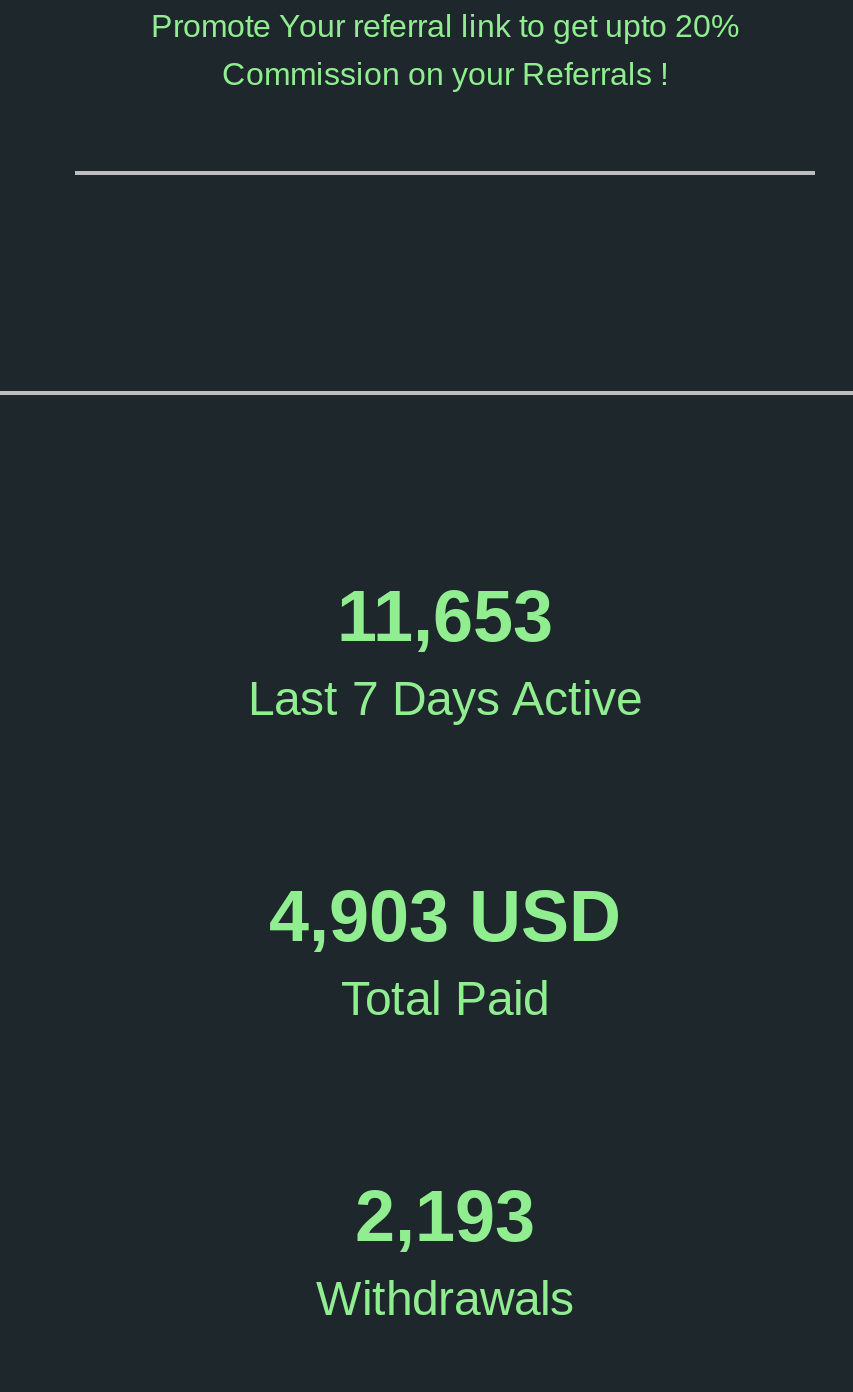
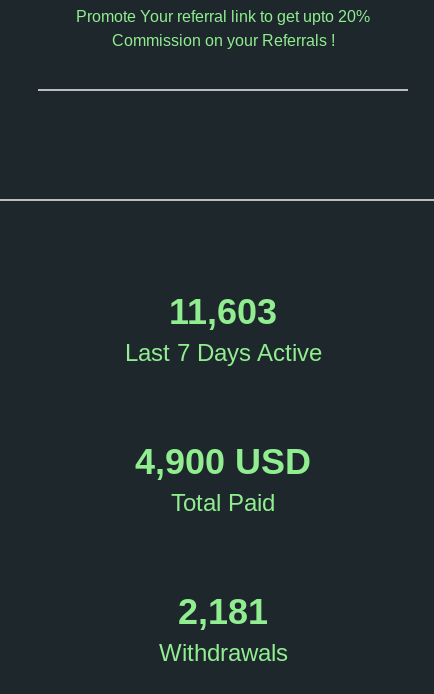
- 11,653
+ 11,603

- 4,903 USD
+ 4,900 USD

- 2,193
+ 2,181
